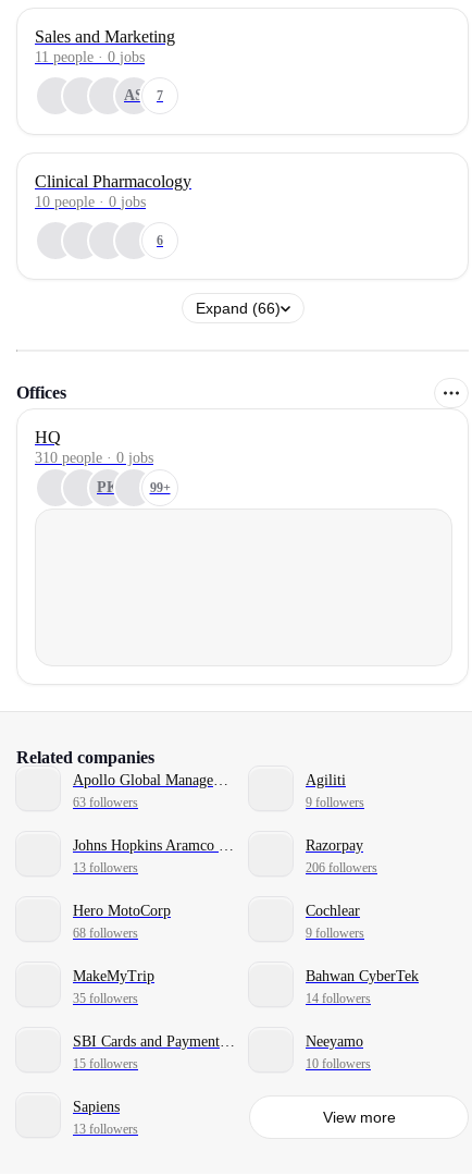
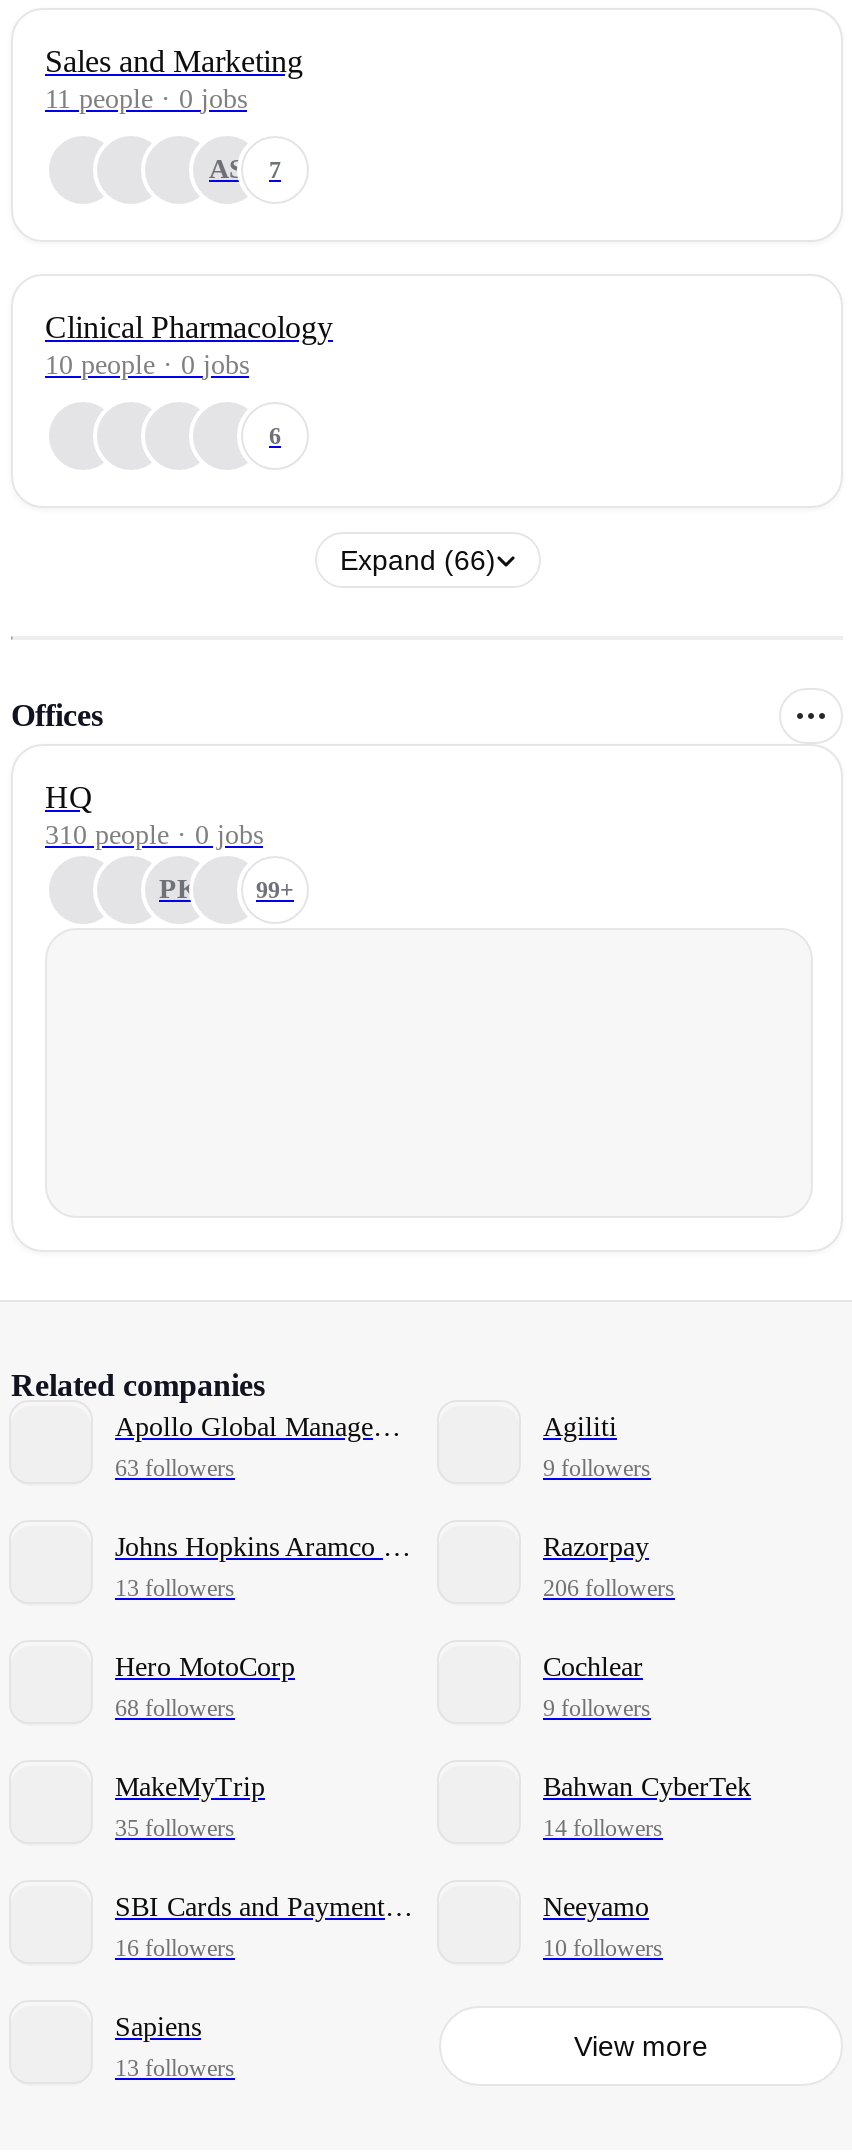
- 15 followers
+ 16 followers
